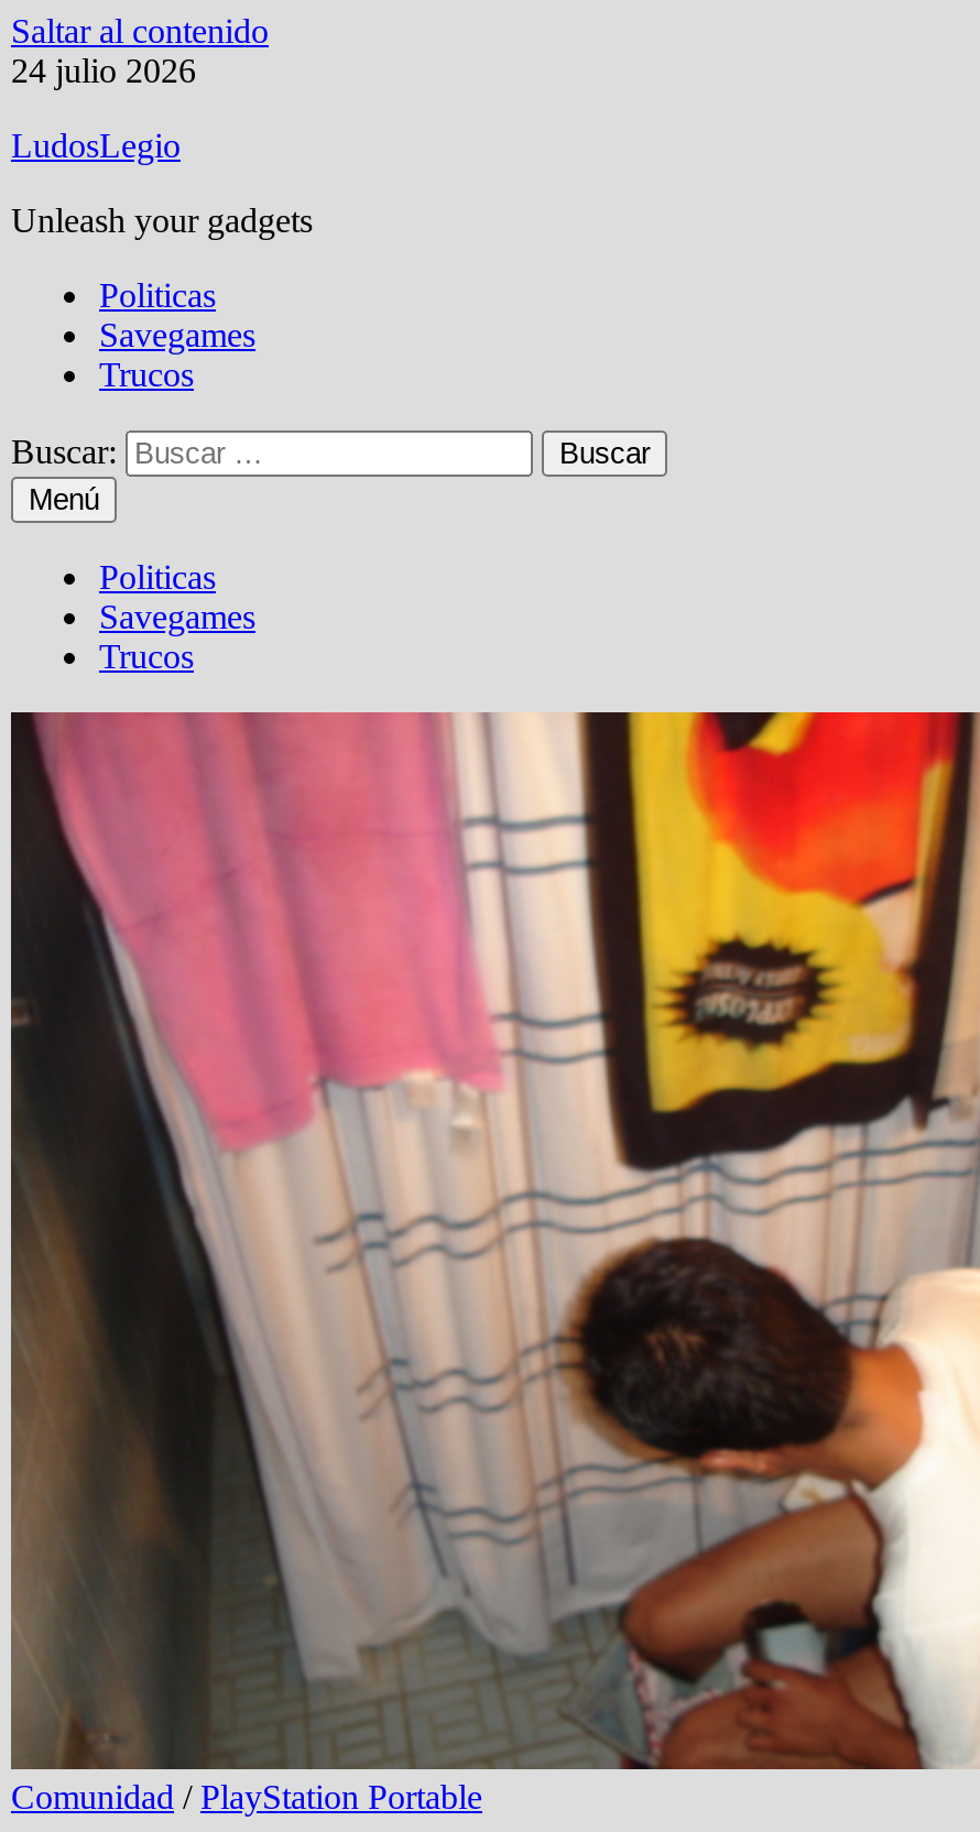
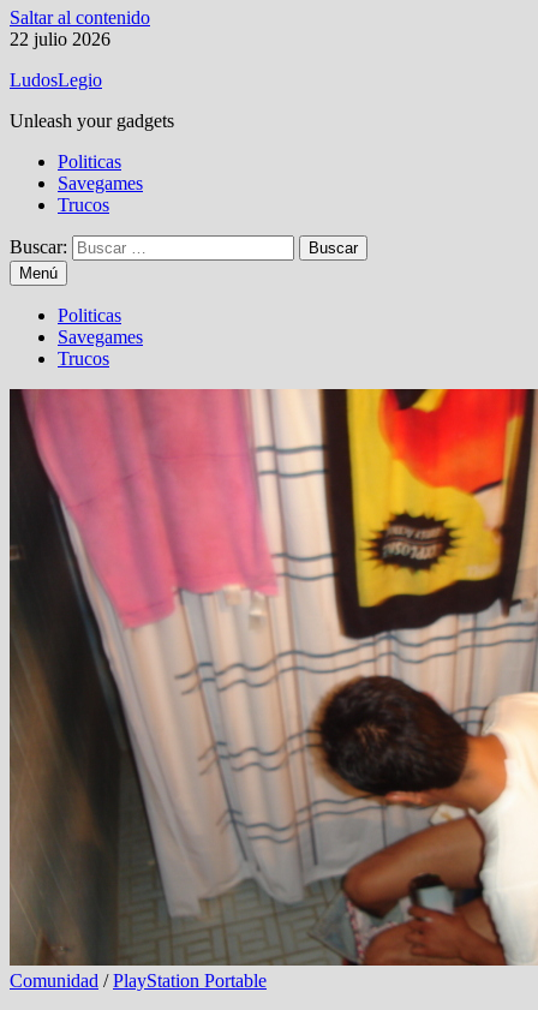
- 24 julio 2026
+ 22 julio 2026
